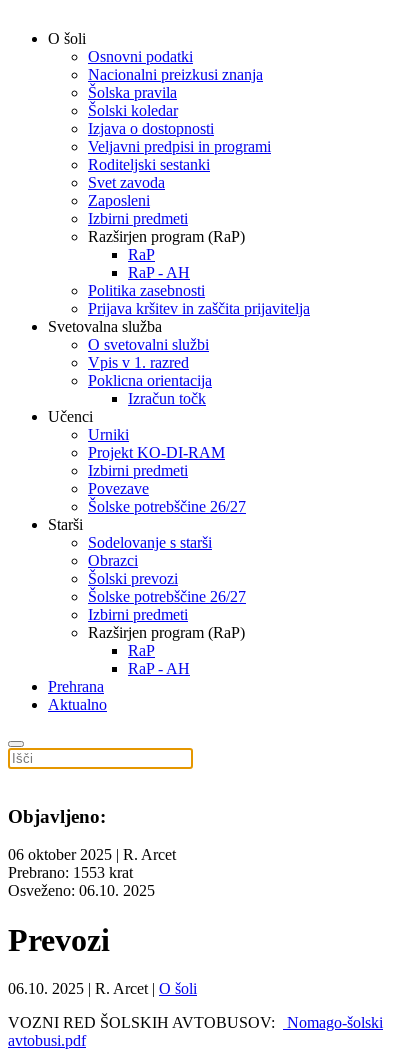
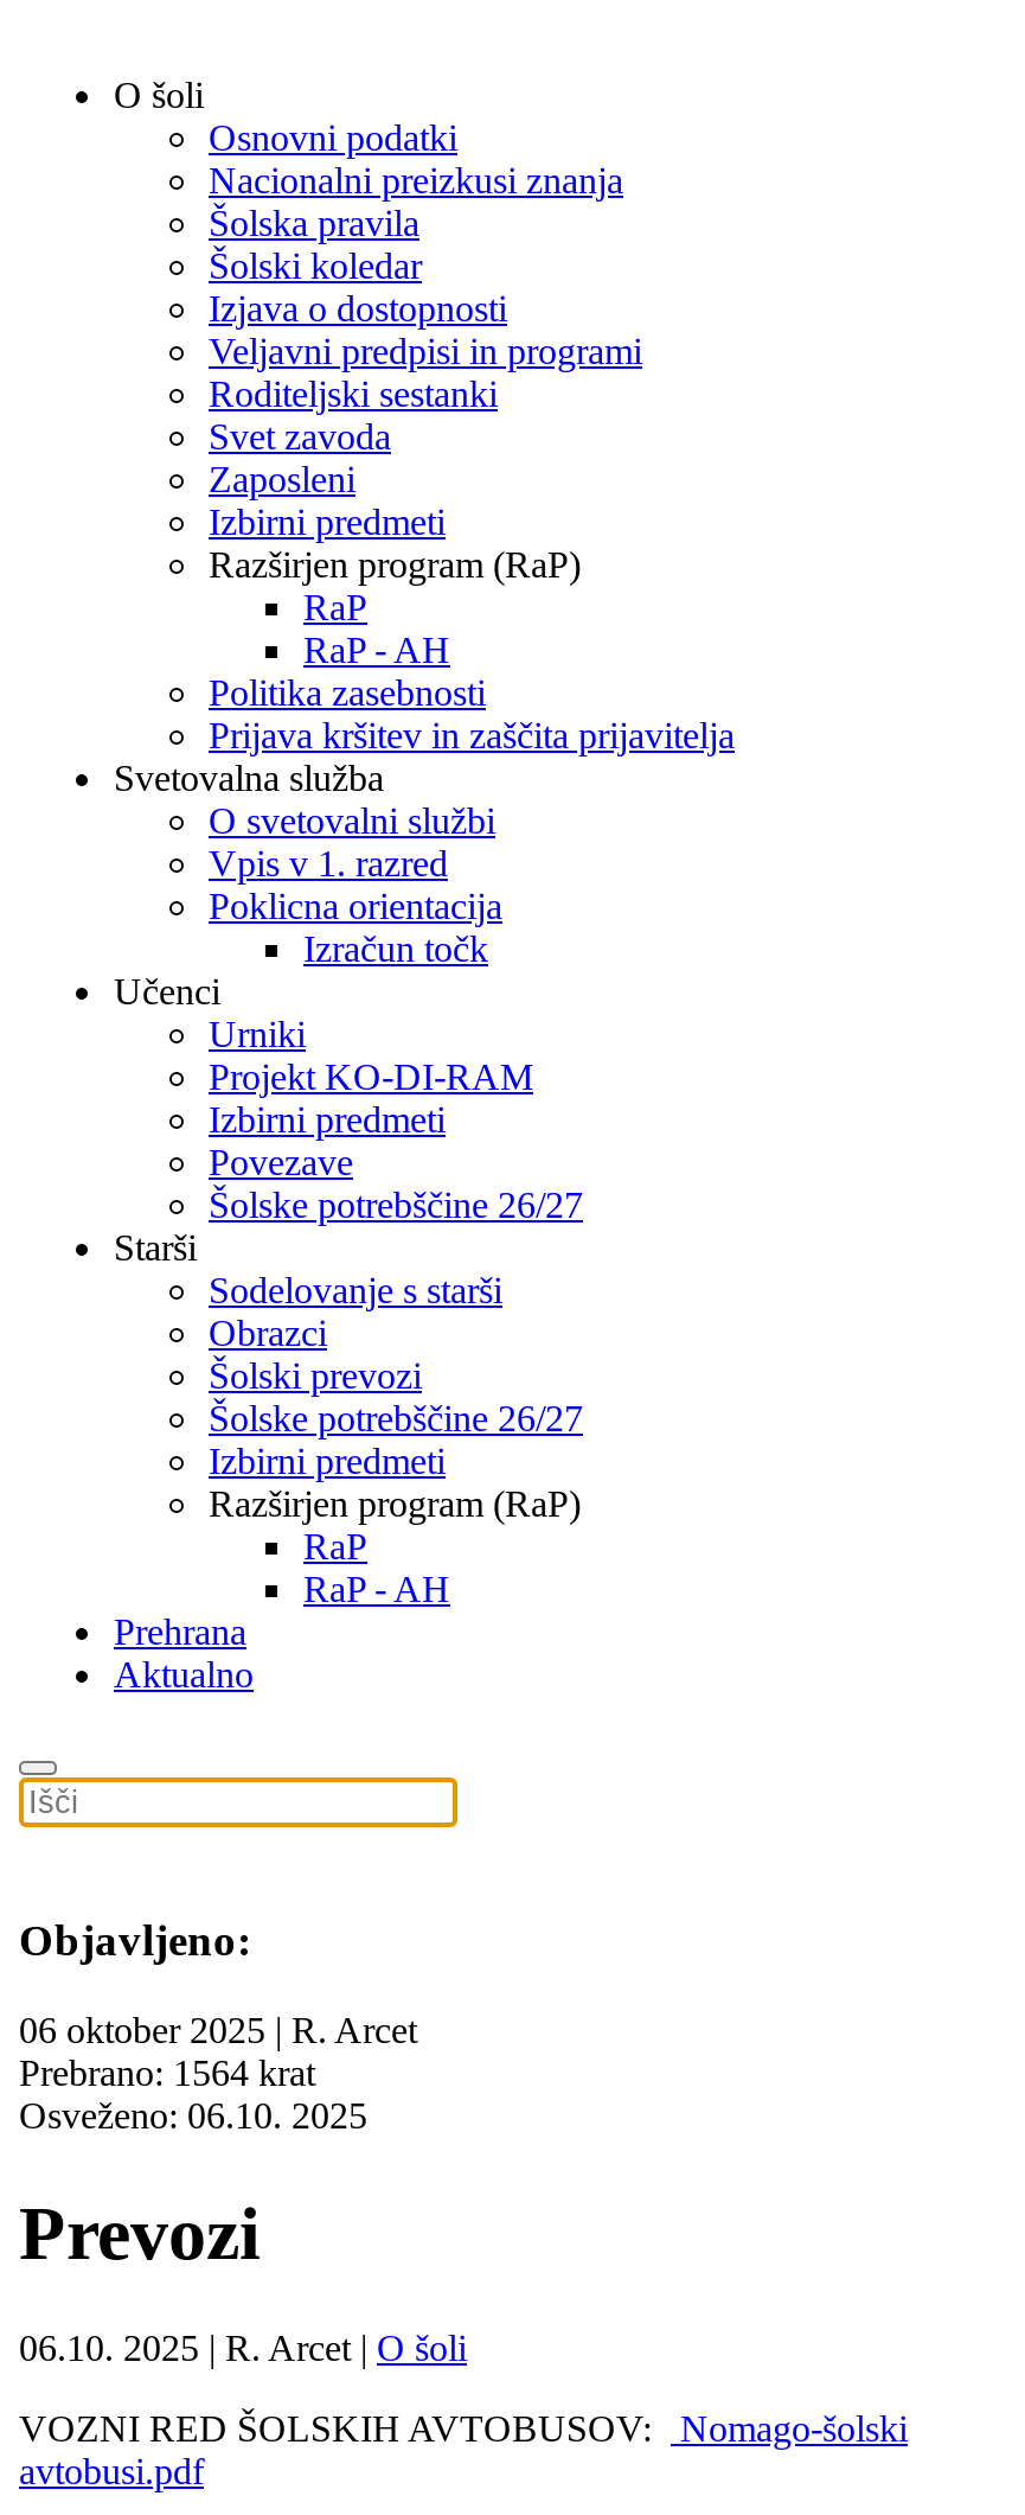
- Prebrano: 1553 krat
+ Prebrano: 1564 krat
